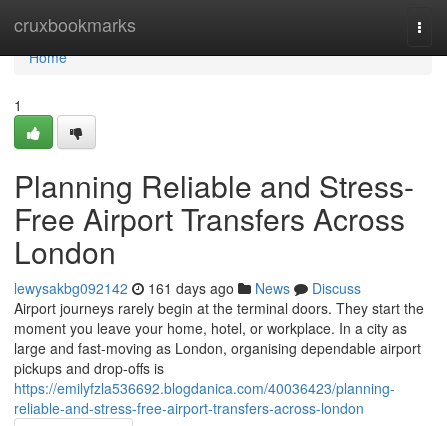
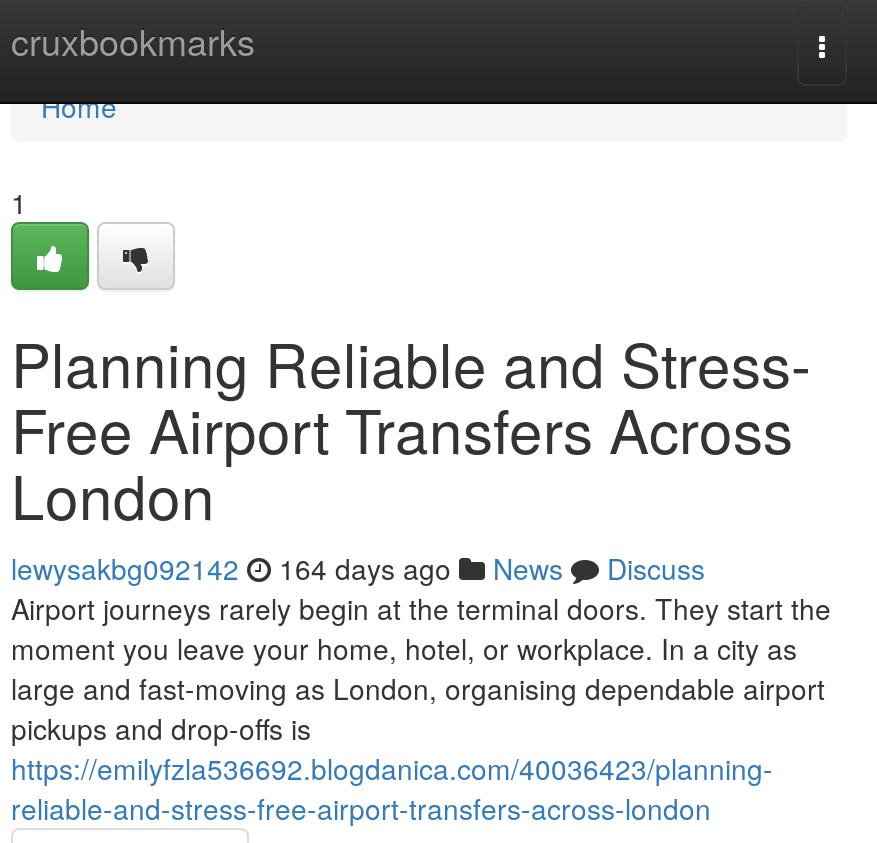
- lewysakbg092142 161 days ago News Discuss
+ lewysakbg092142 164 days ago News Discuss
